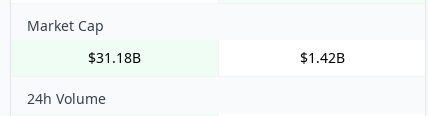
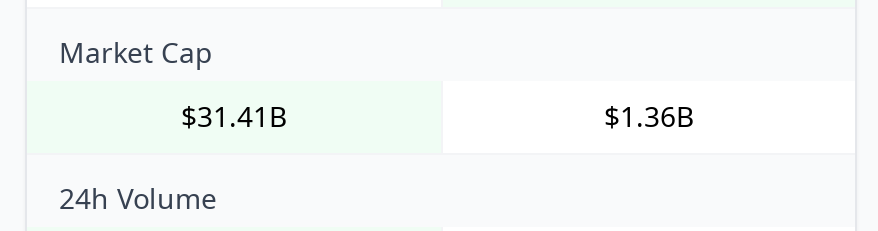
- $31.18B
- $1.42B
+ $31.41B
+ $1.36B
